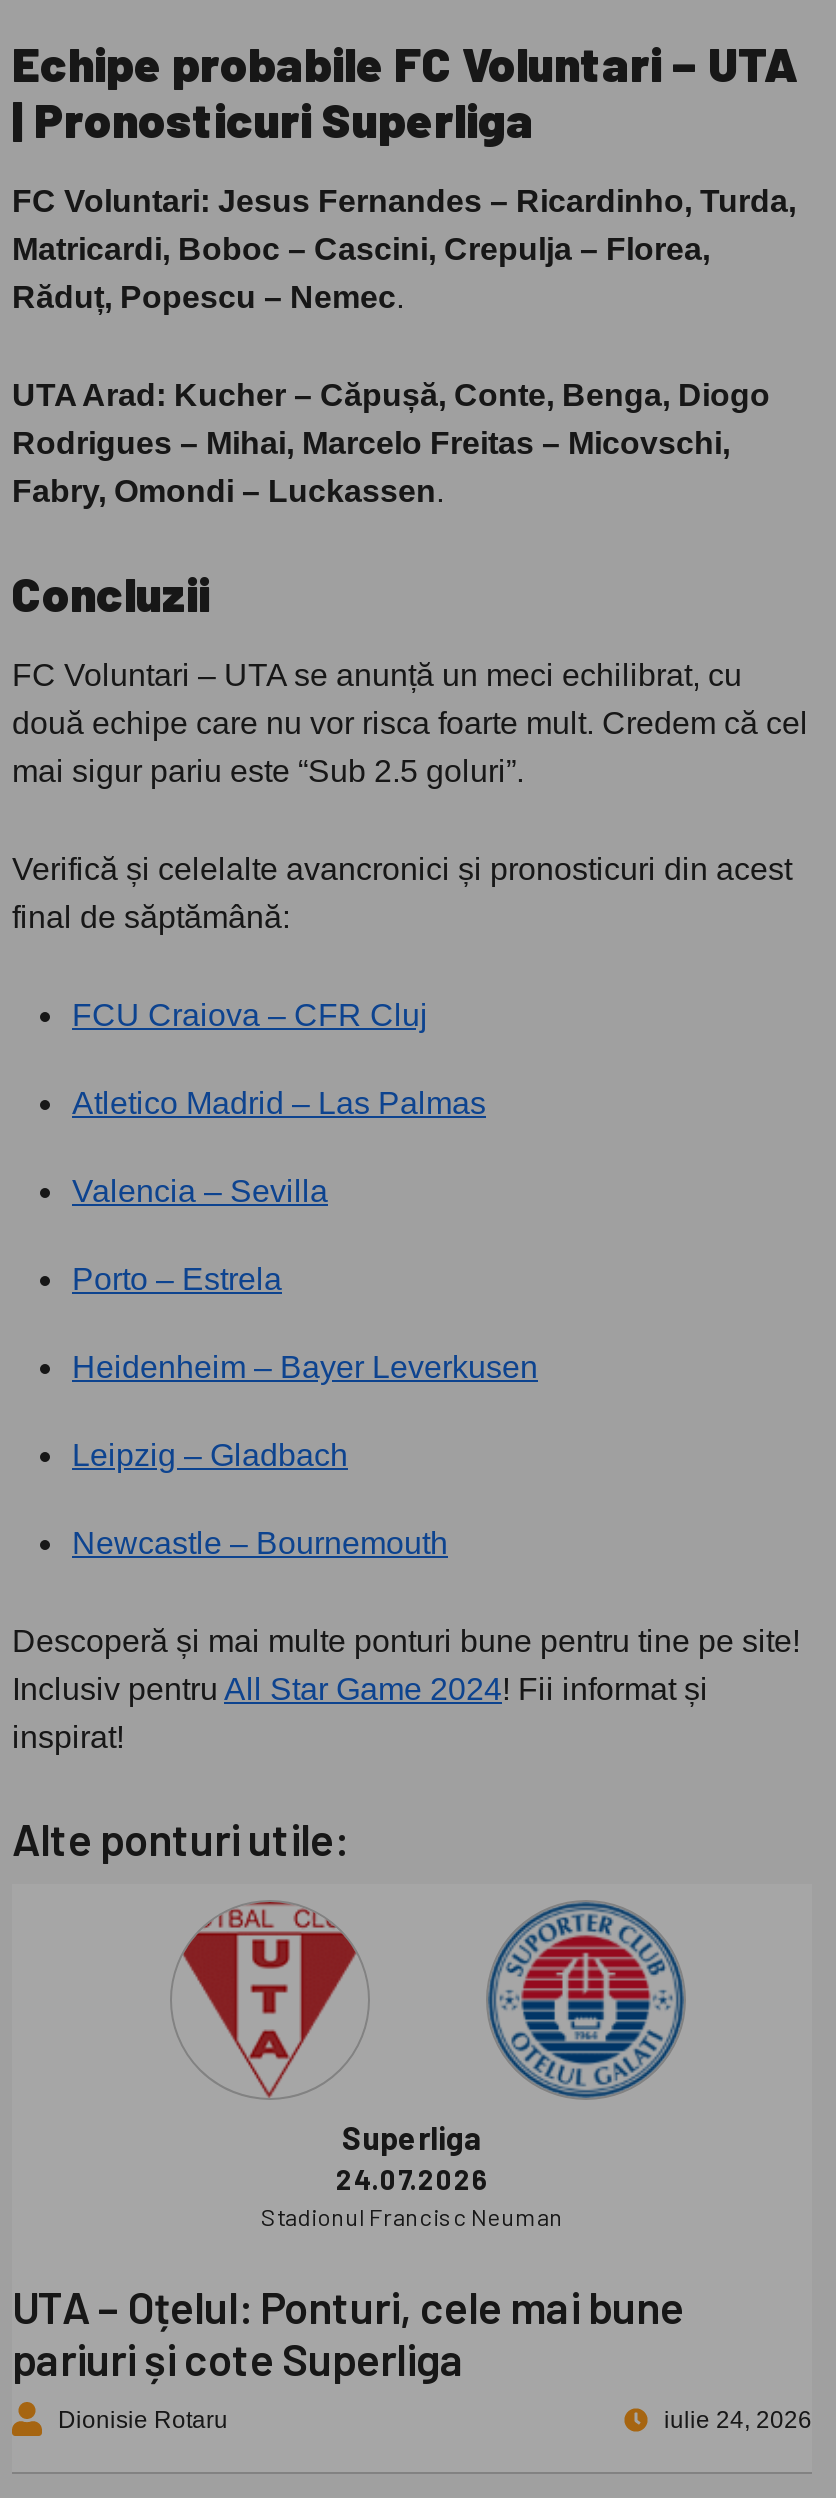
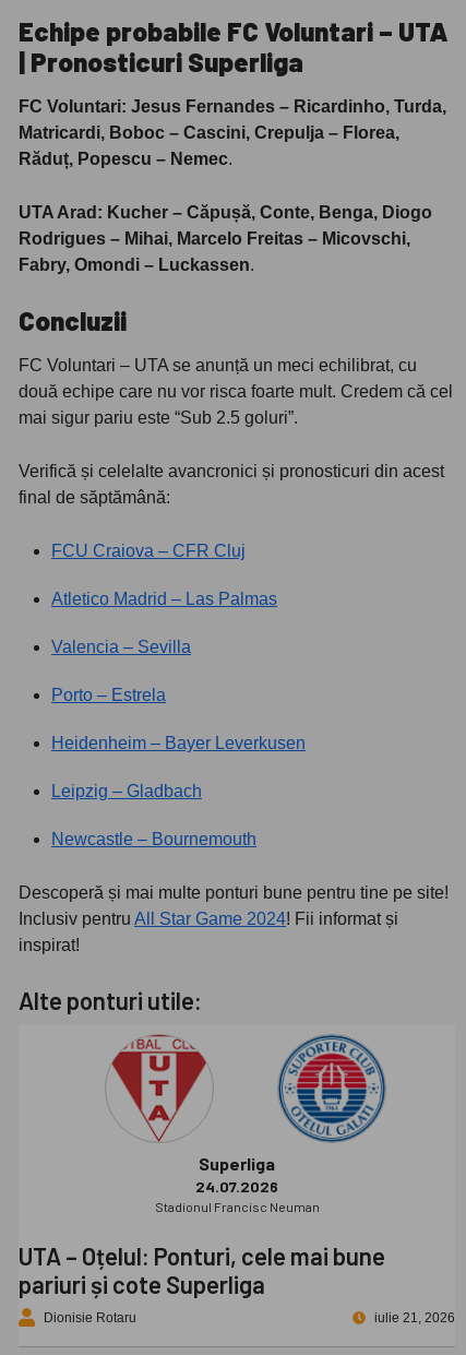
- iulie 24, 2026
+ iulie 21, 2026
